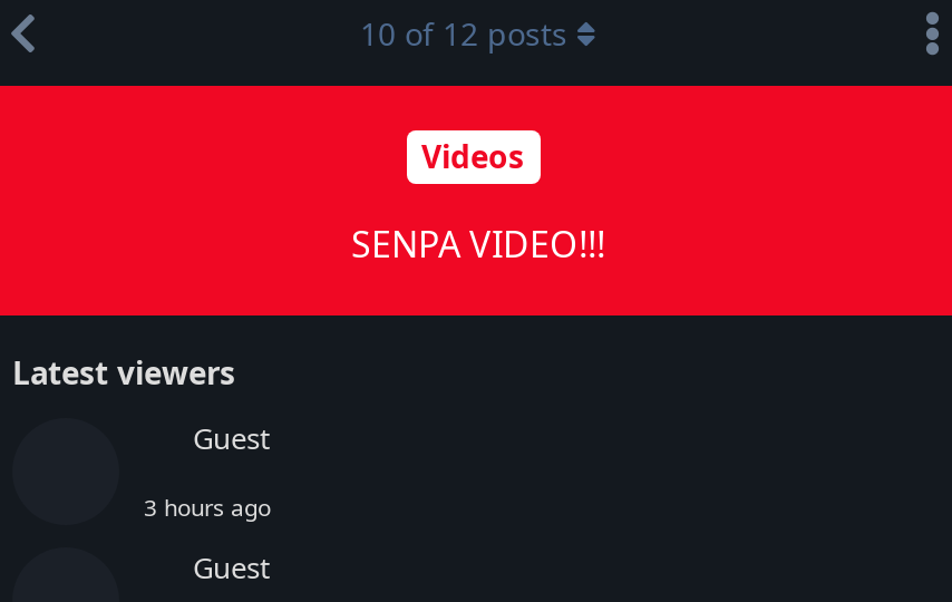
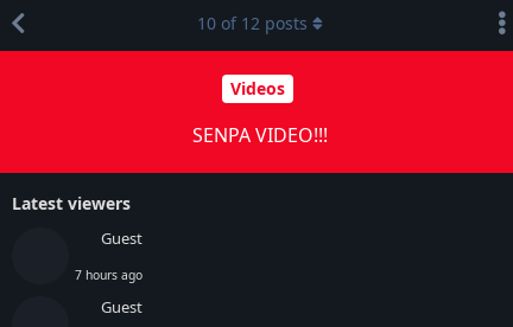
- 3 hours ago
+ 7 hours ago
